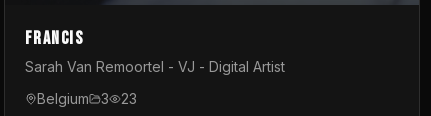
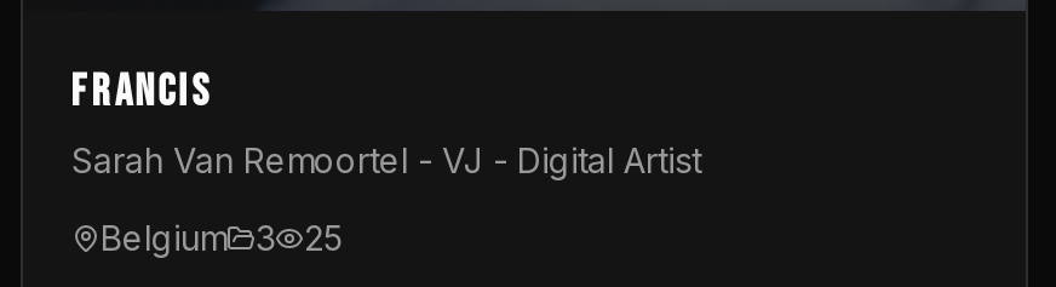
- Belgium 3 23
+ Belgium 3 25
